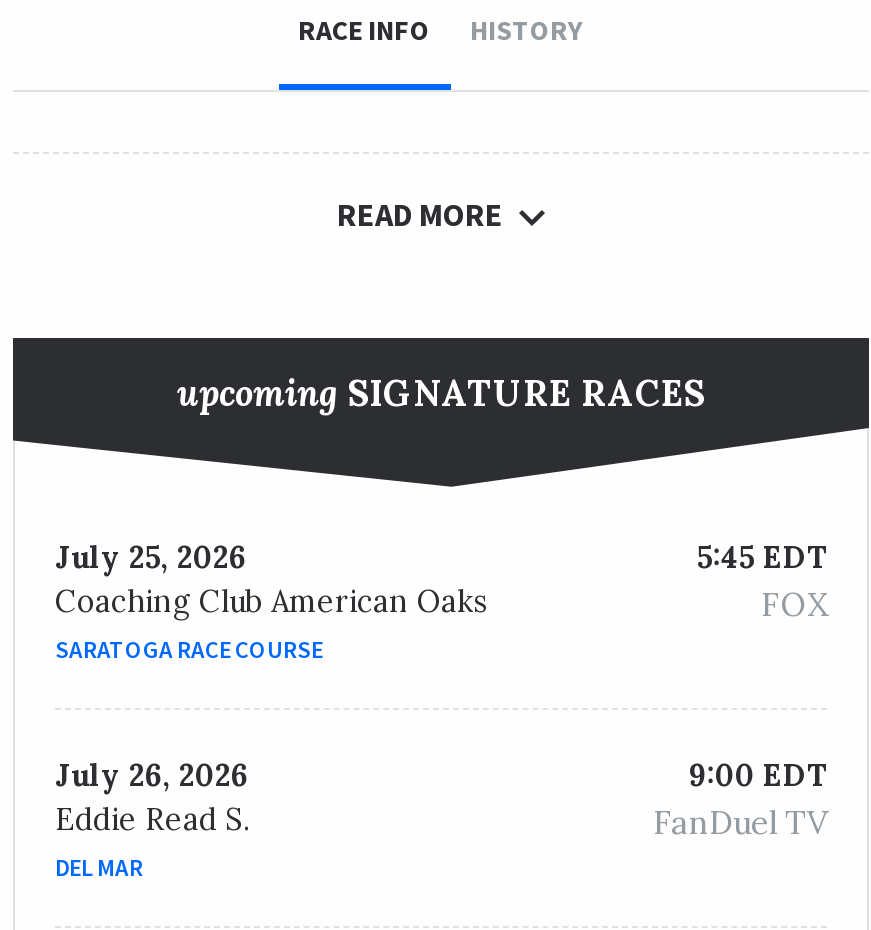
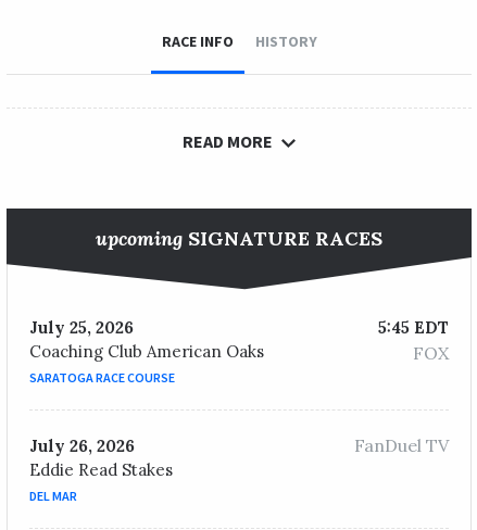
- 9:00 EDT

- Eddie Read S.
+ Eddie Read Stakes

moved up: FanDuel TV
